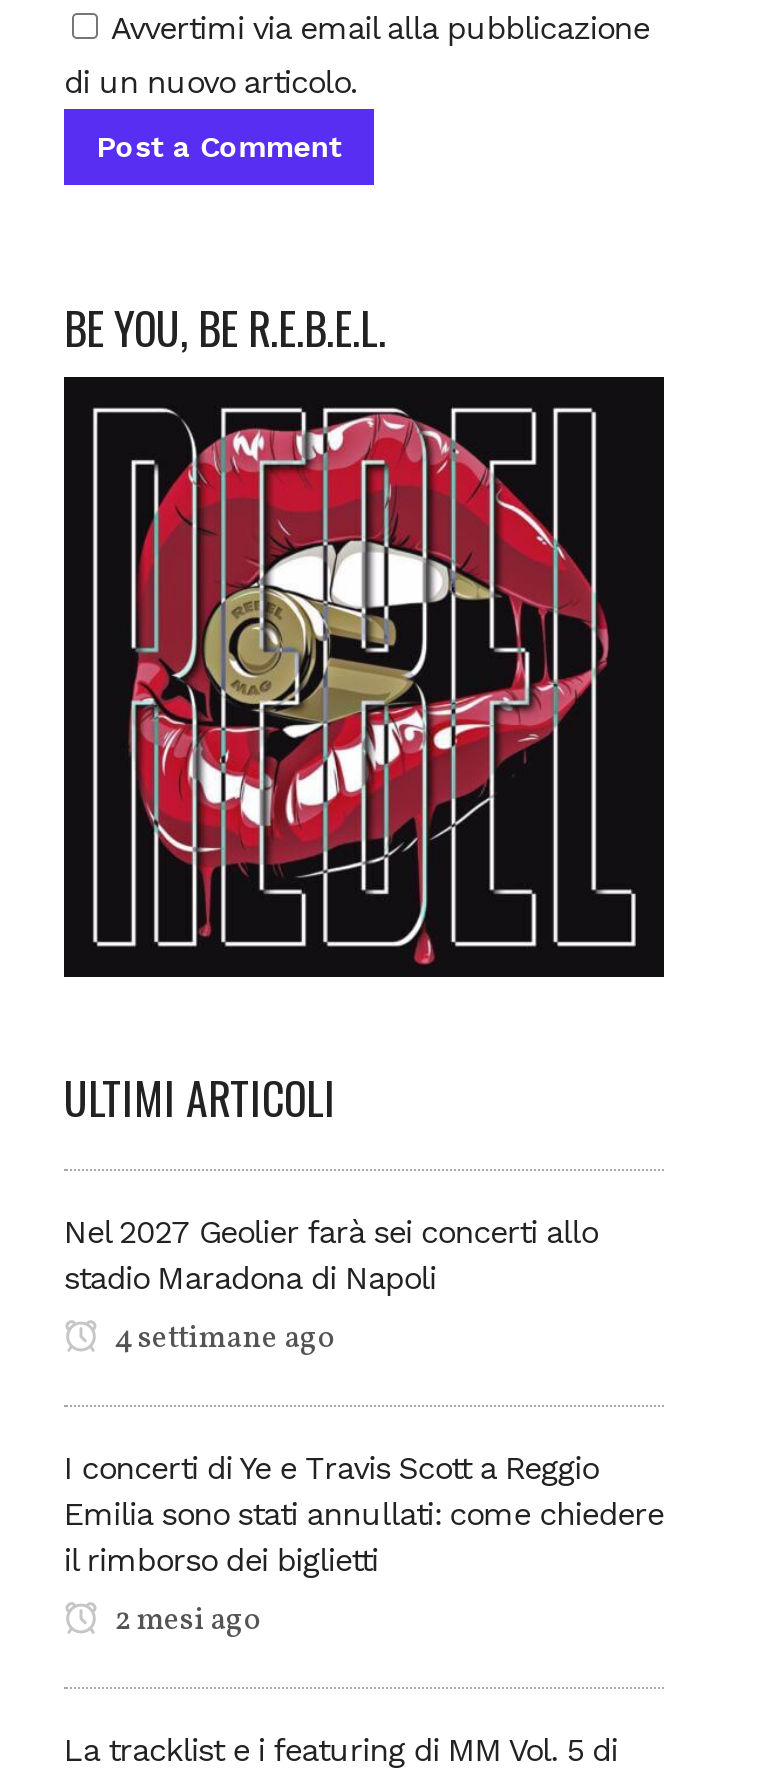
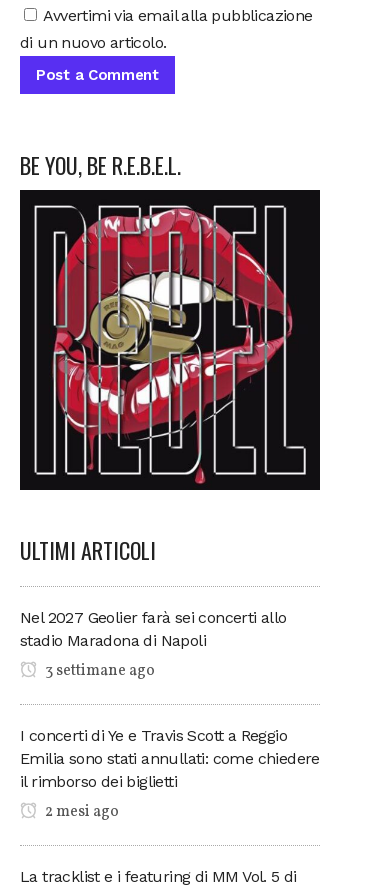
- 4 settimane ago
+ 3 settimane ago
